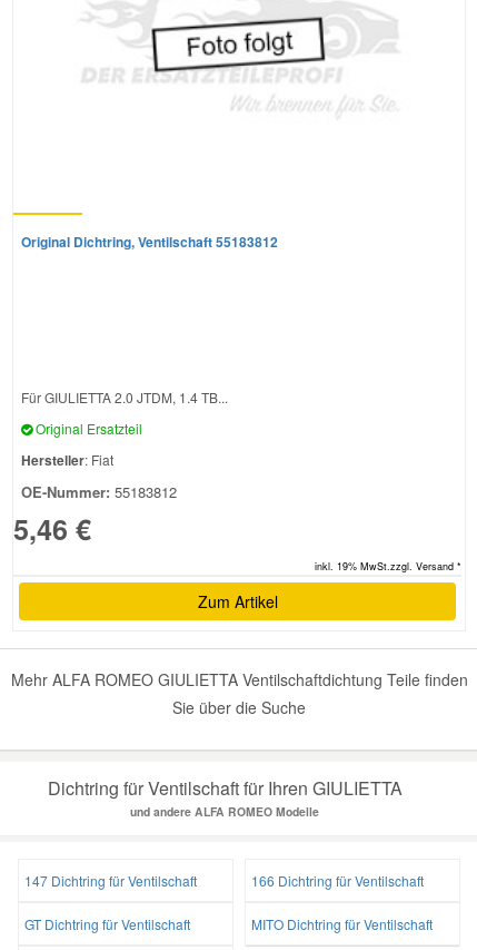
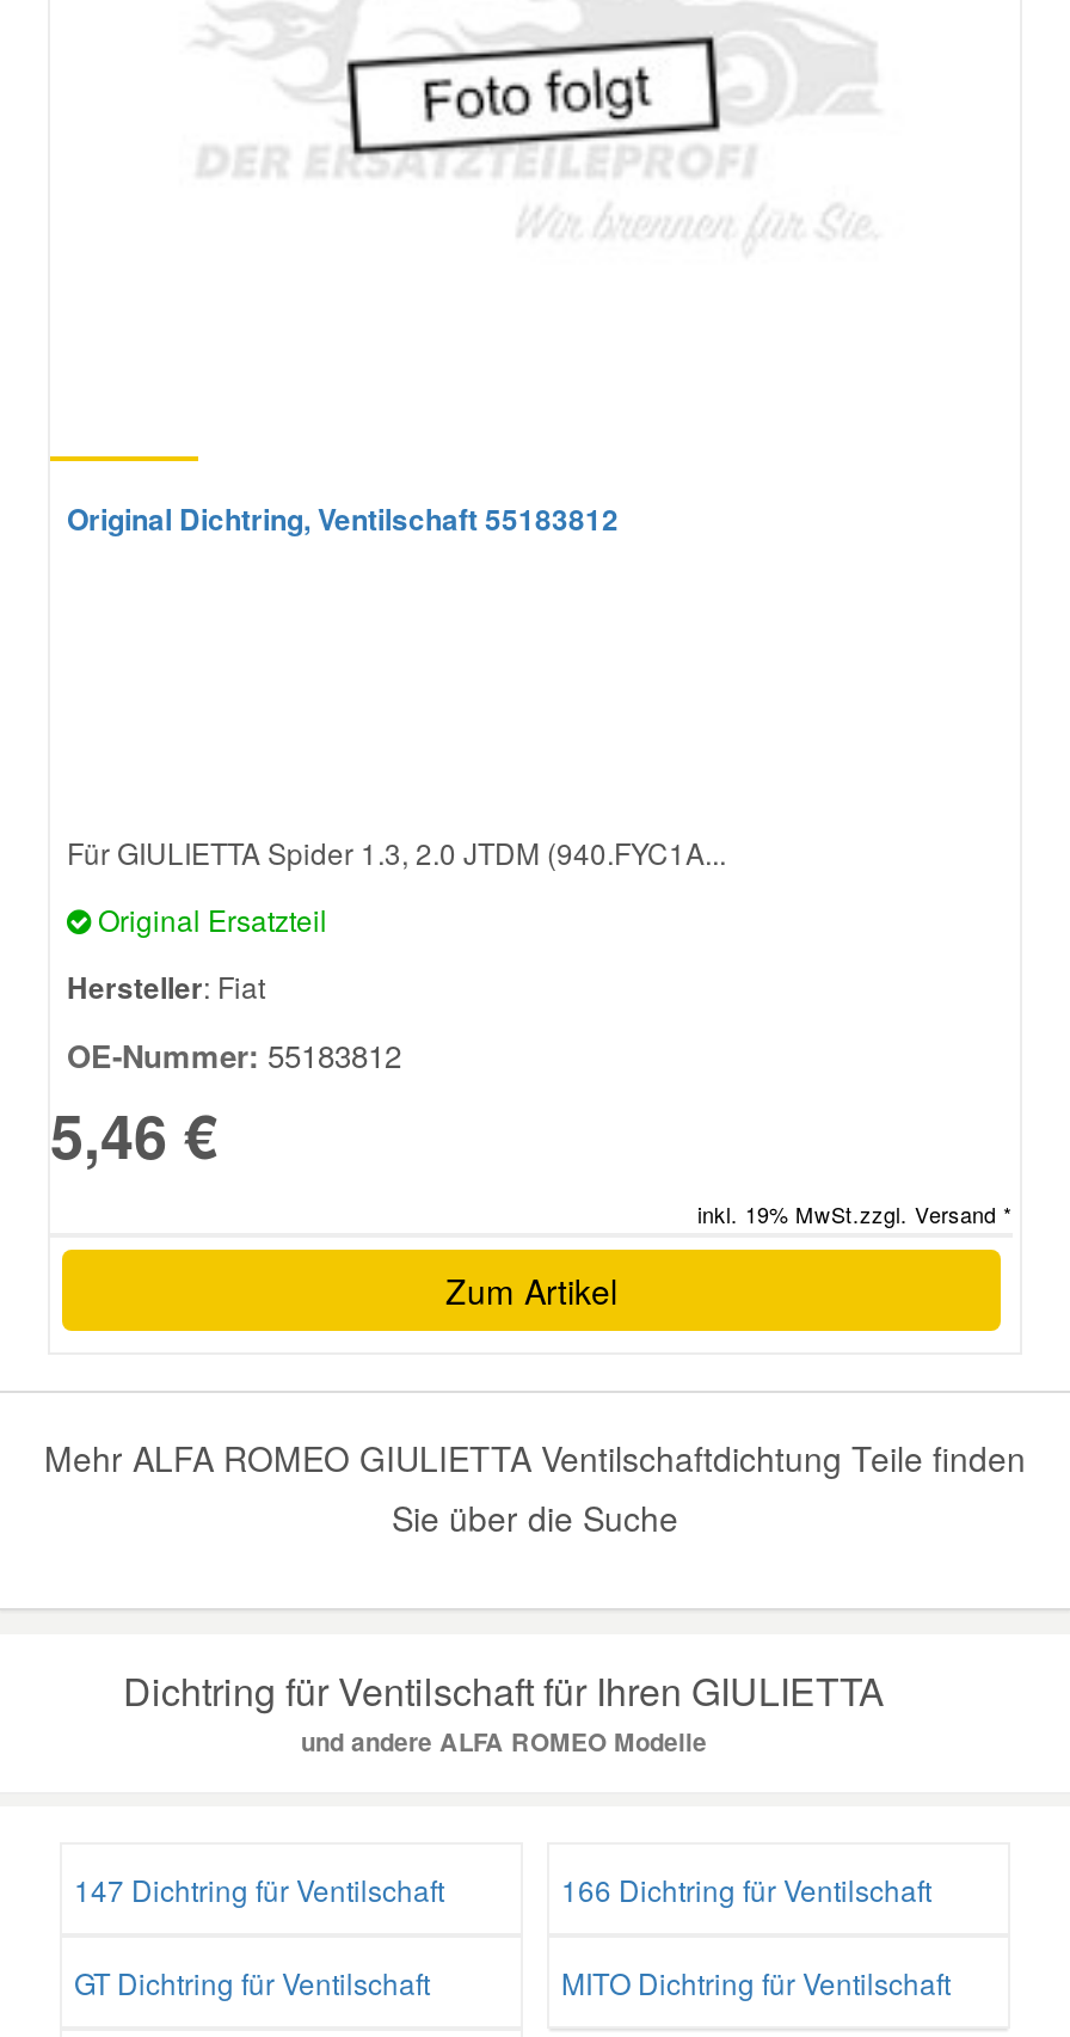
- Für GIULIETTA 2.0 JTDM, 1.4 TB...
+ Für GIULIETTA Spider 1.3, 2.0 JTDM (940.FYC1A...
